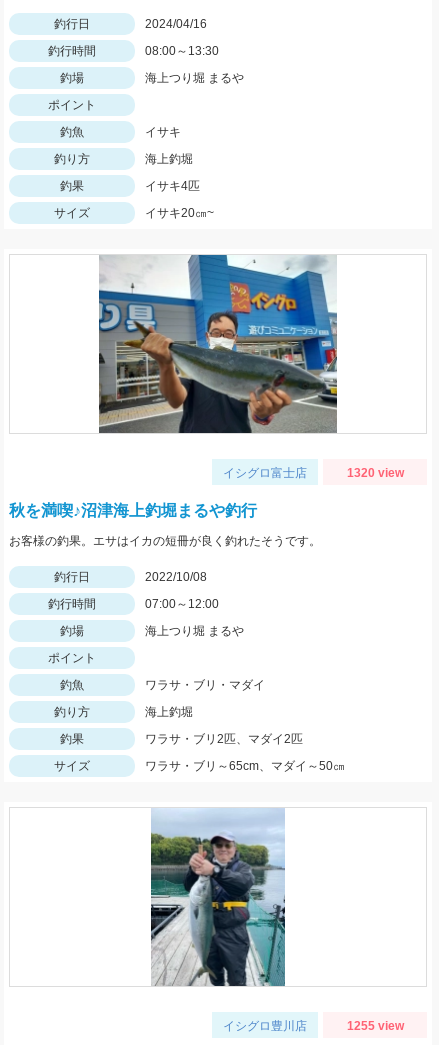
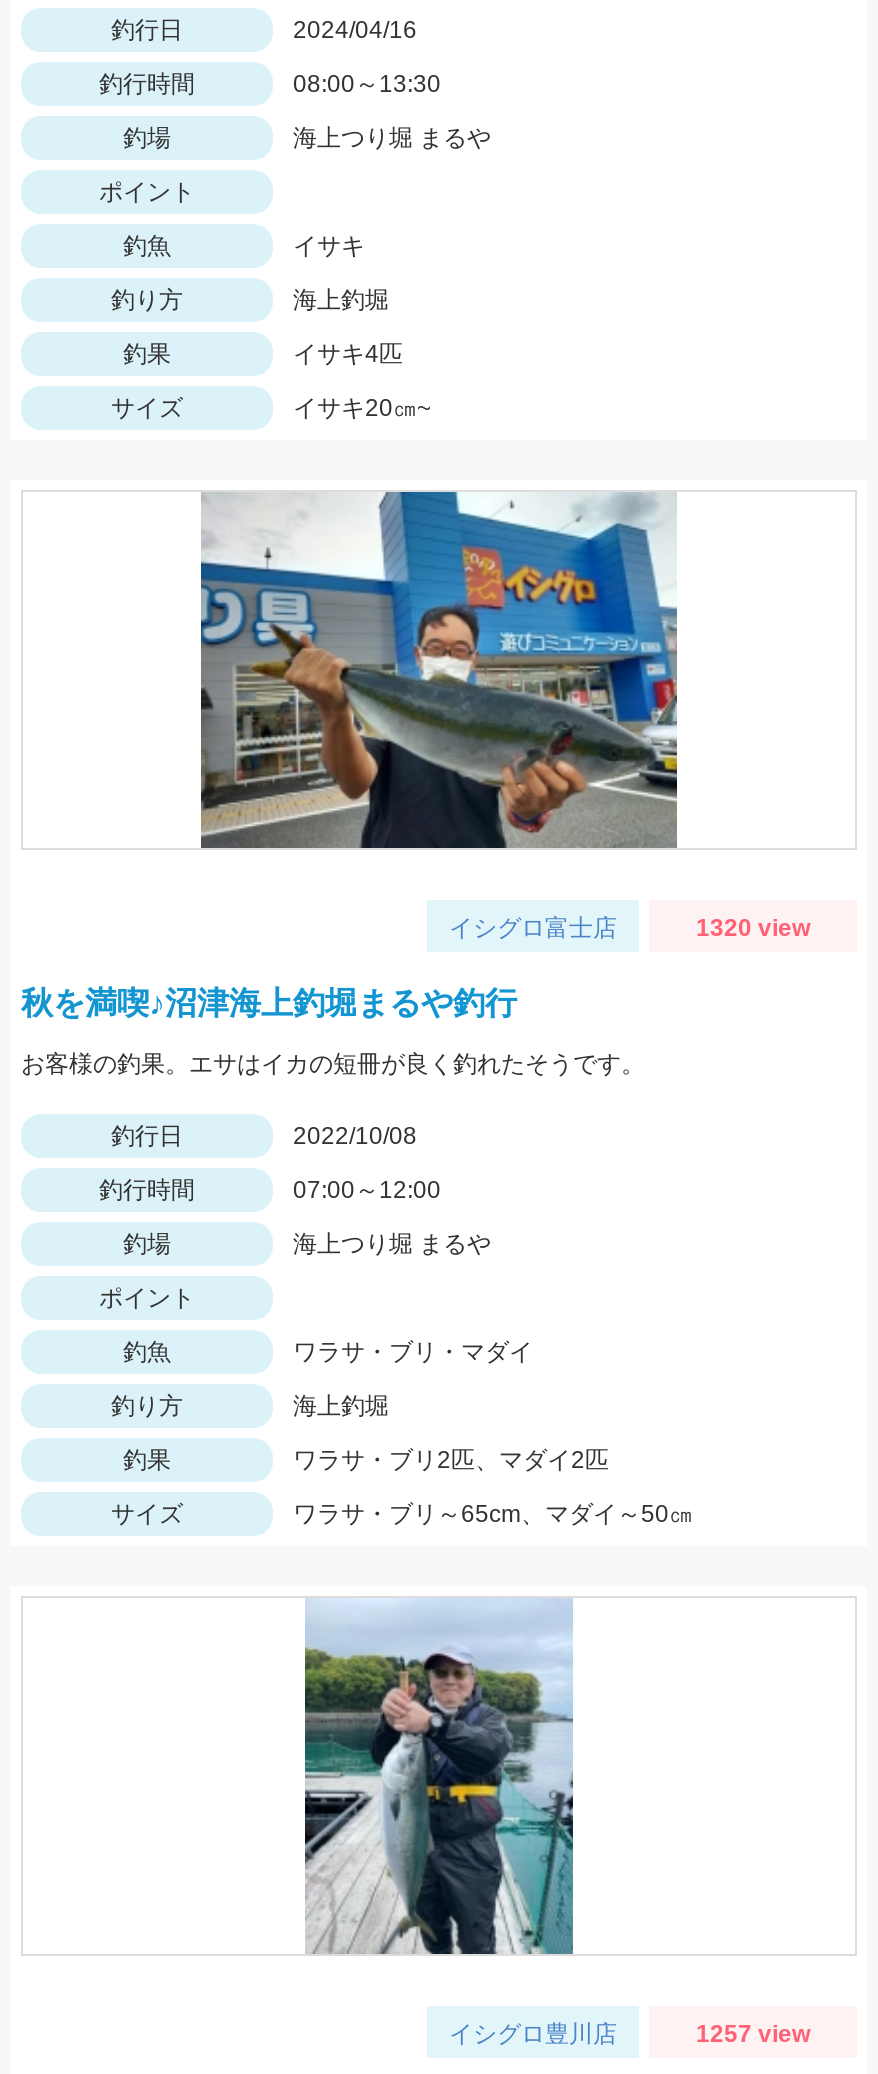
- 1255 view
+ 1257 view
